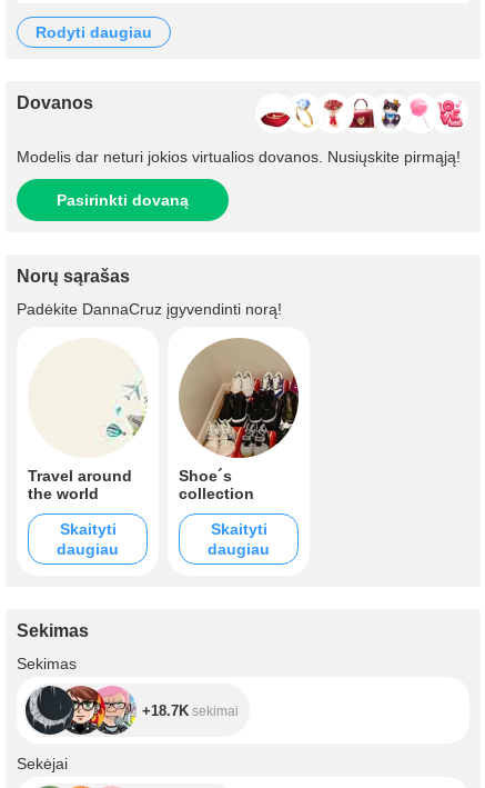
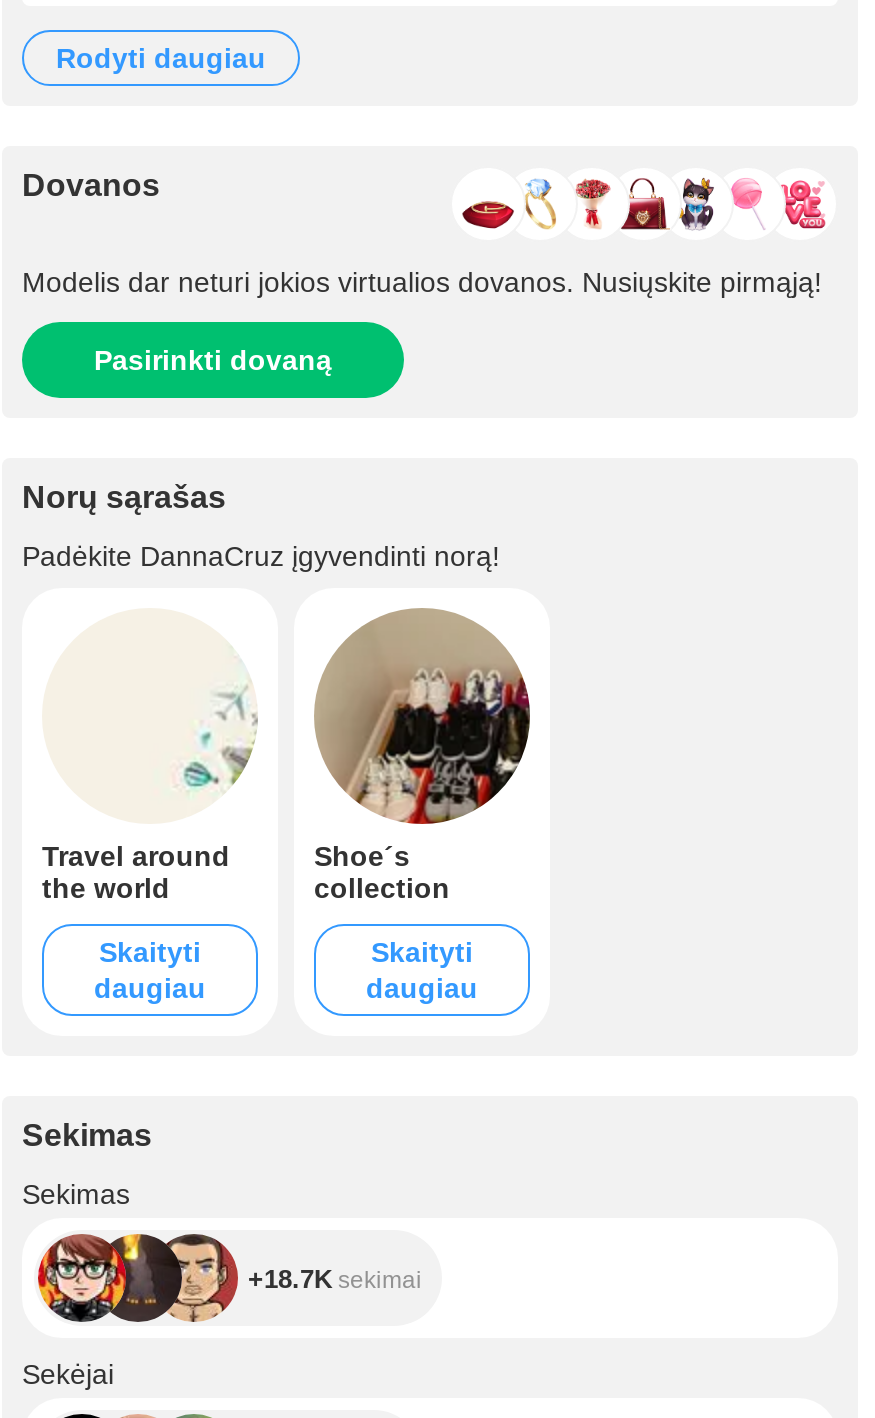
- [image]
+ [image]
